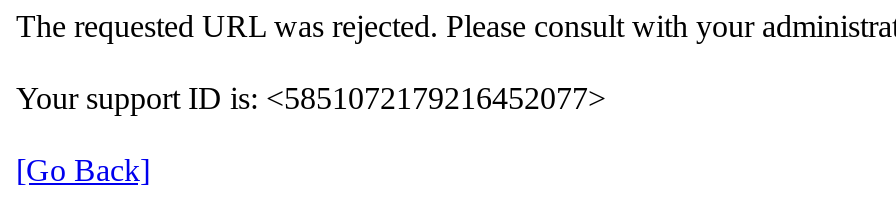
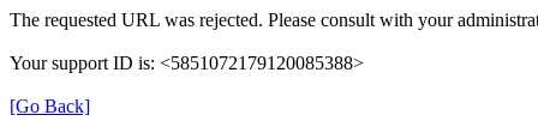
- Your support ID is: <5851072179216452077>
+ Your support ID is: <5851072179120085388>
